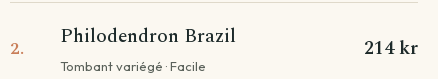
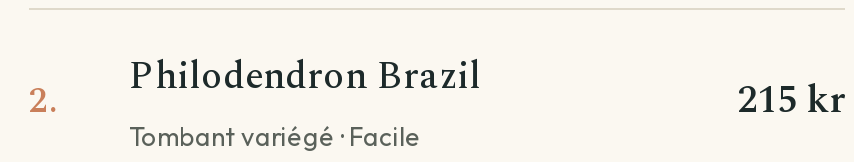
- 214 kr
+ 215 kr
